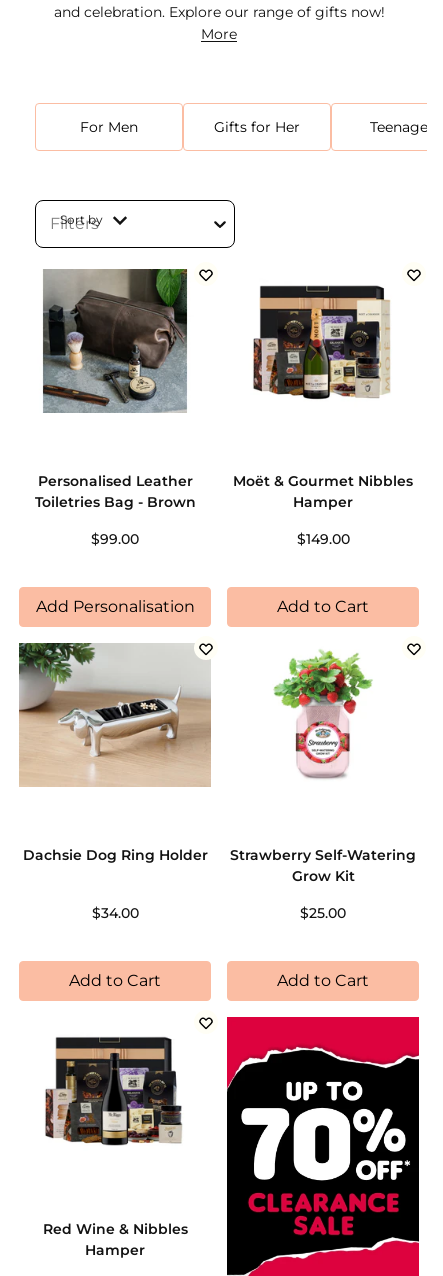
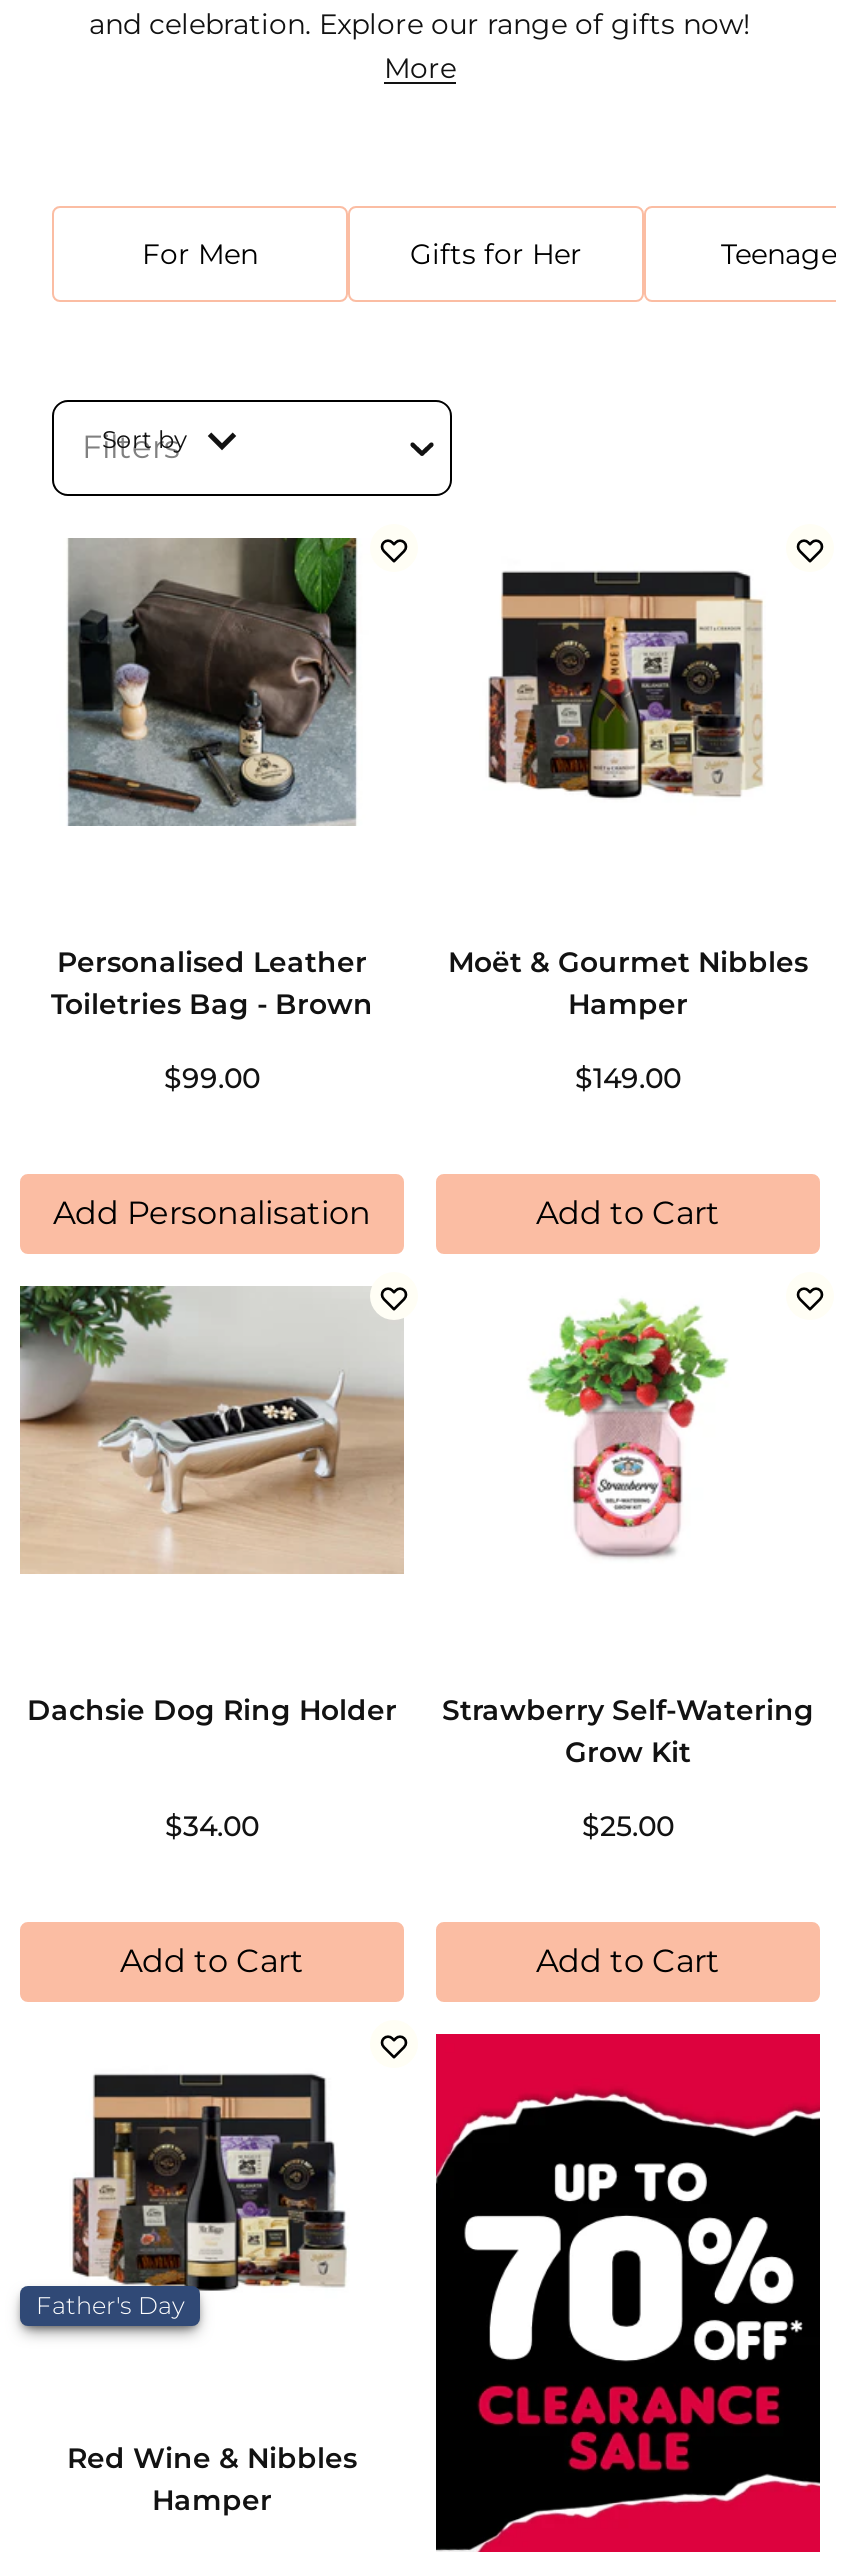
+ Father's Day
